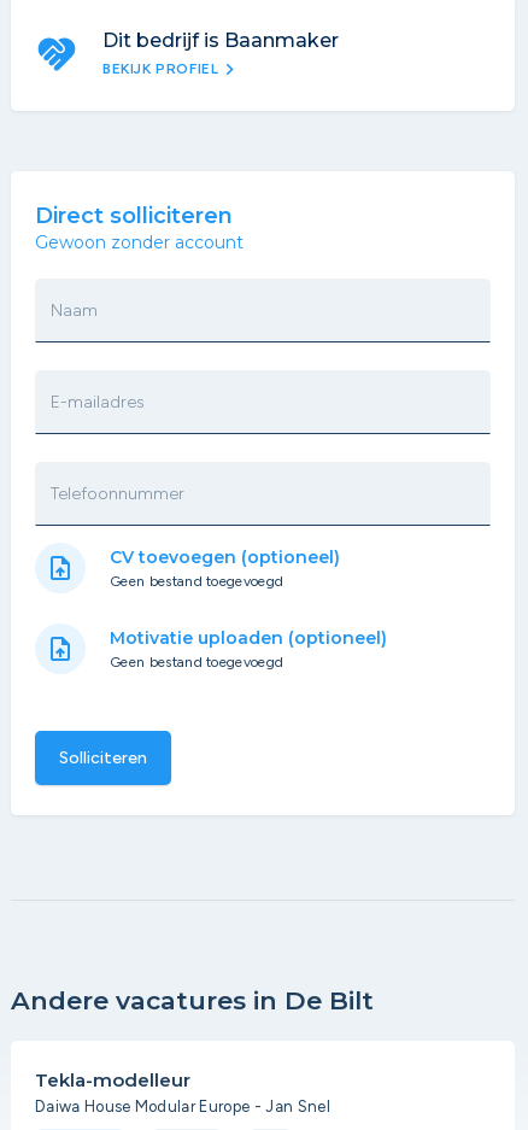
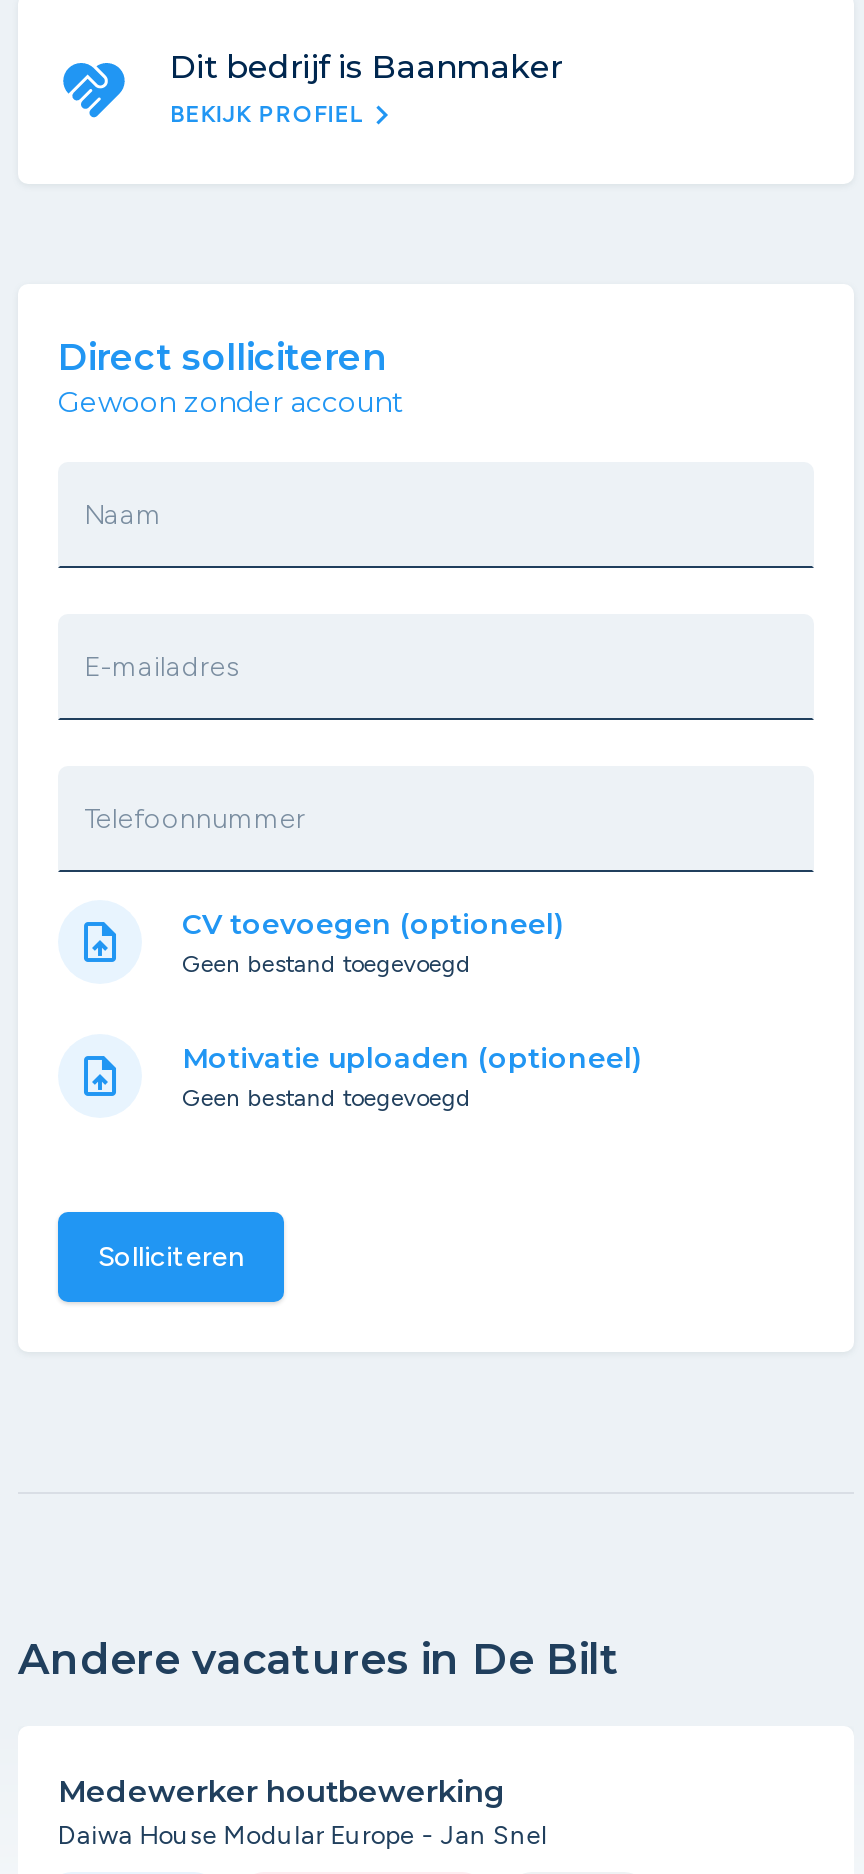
- Tekla-modelleur
+ Medewerker houtbewerking
